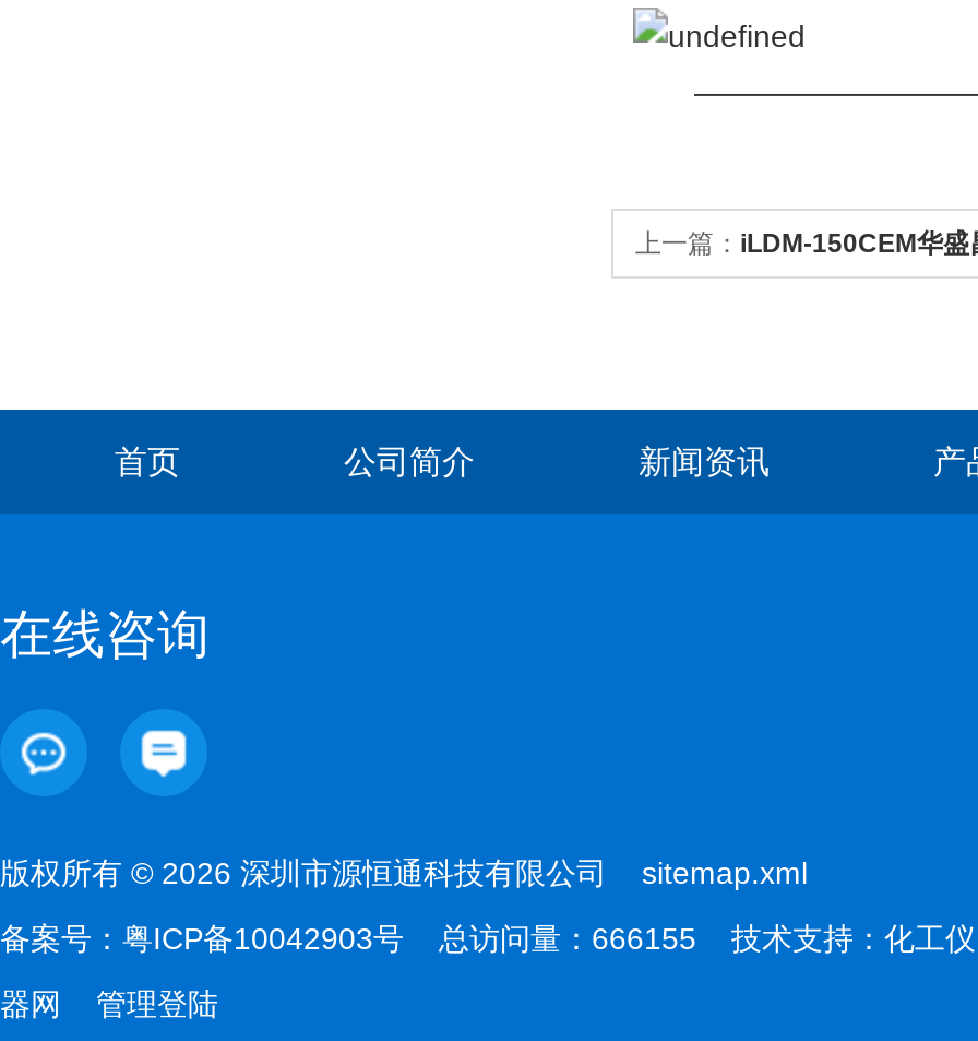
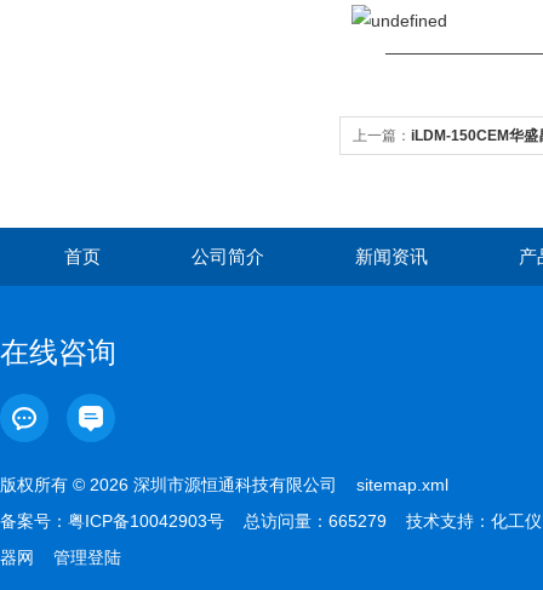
- 备案号：粤ICP备10042903号总访问量：666155 技术支持：化工仪
+ 备案号：粤ICP备10042903号总访问量：665279 技术支持：化工仪
